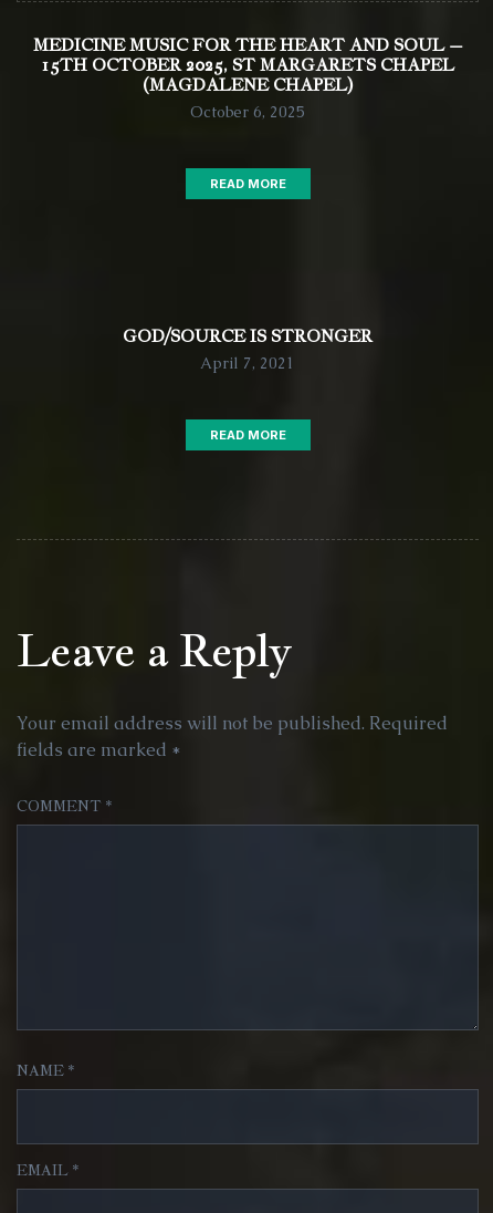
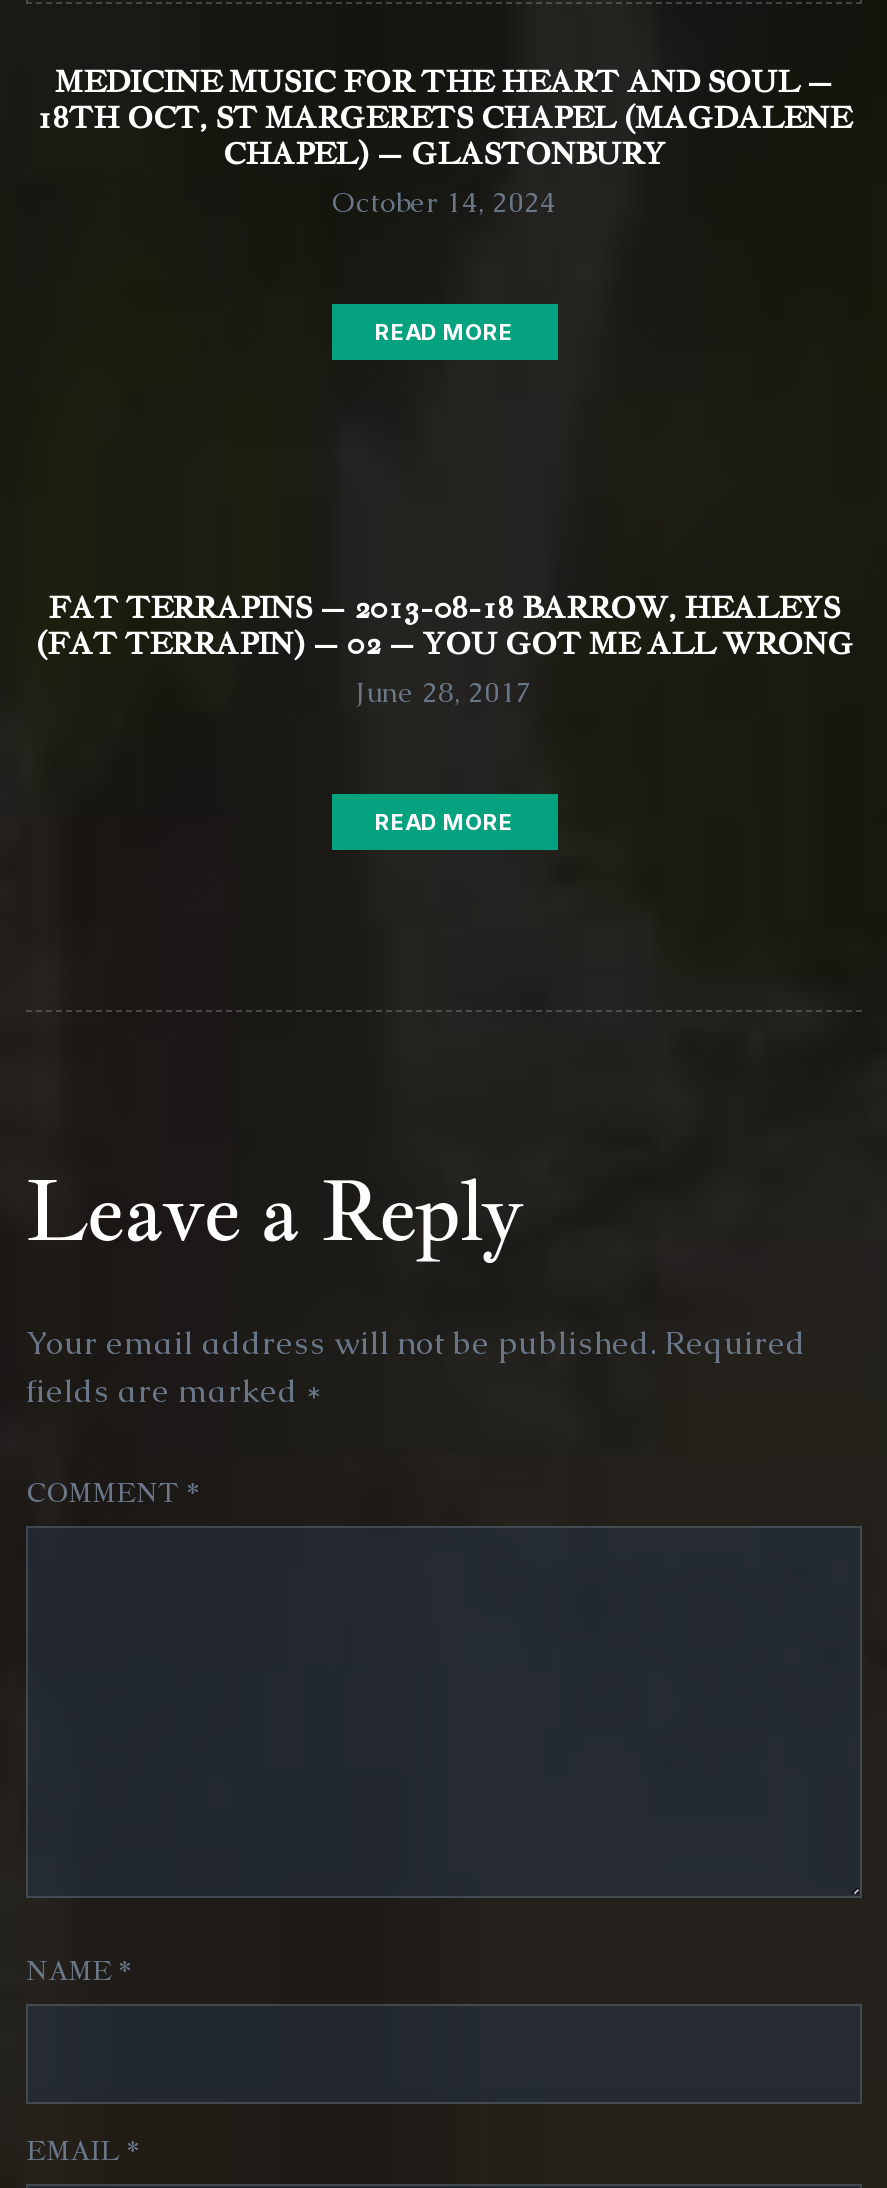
- 15TH OCTOBER 2025, ST MARGARETS CHAPEL
- (MAGDALENE CHAPEL)
- October 6, 2025
+ 18TH OCT, ST MARGERETS CHAPEL (MAGDALENE
+ CHAPEL) – GLASTONBURY
+ October 14, 2024

- GOD/SOURCE IS STRONGER
- April 7, 2021
+ FAT TERRAPINS – 2013-08-18 BARROW, HEALEYS
+ (FAT TERRAPIN) – 02 – YOU GOT ME ALL WRONG
+ June 28, 2017
